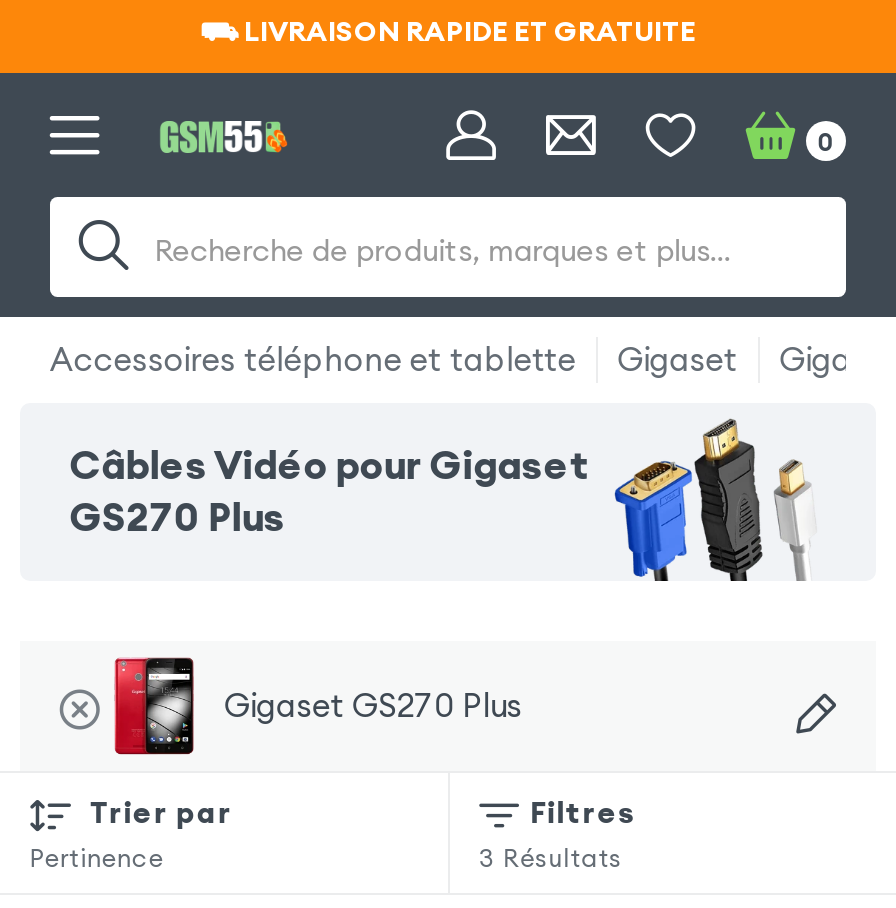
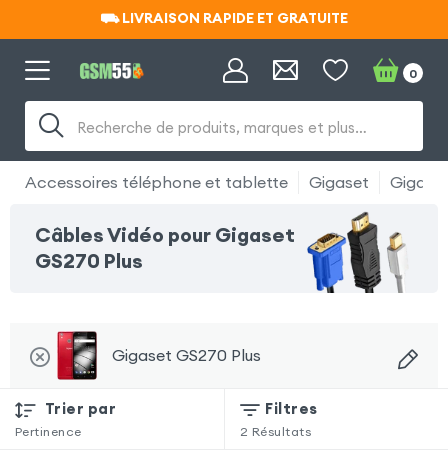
- 3 Résultats
+ 2 Résultats
